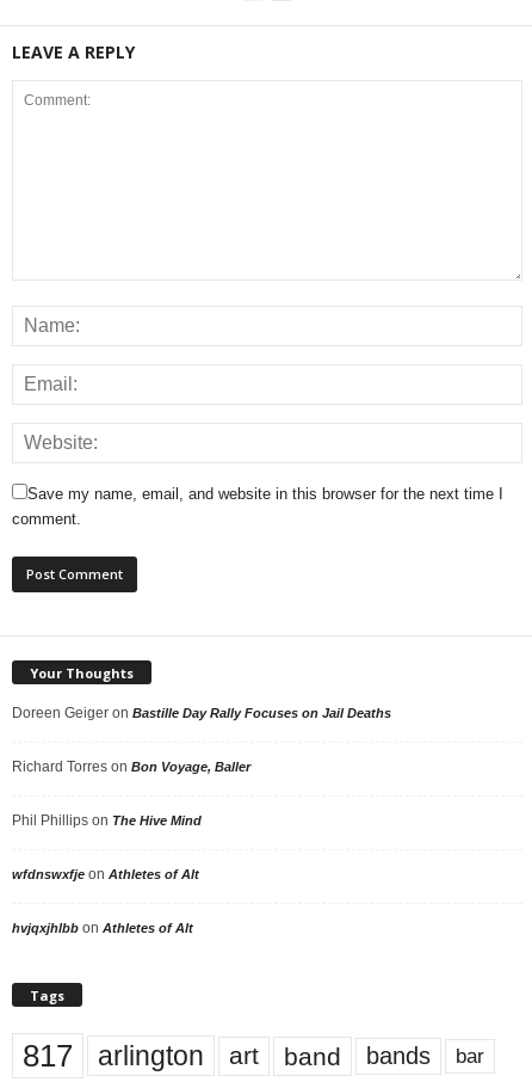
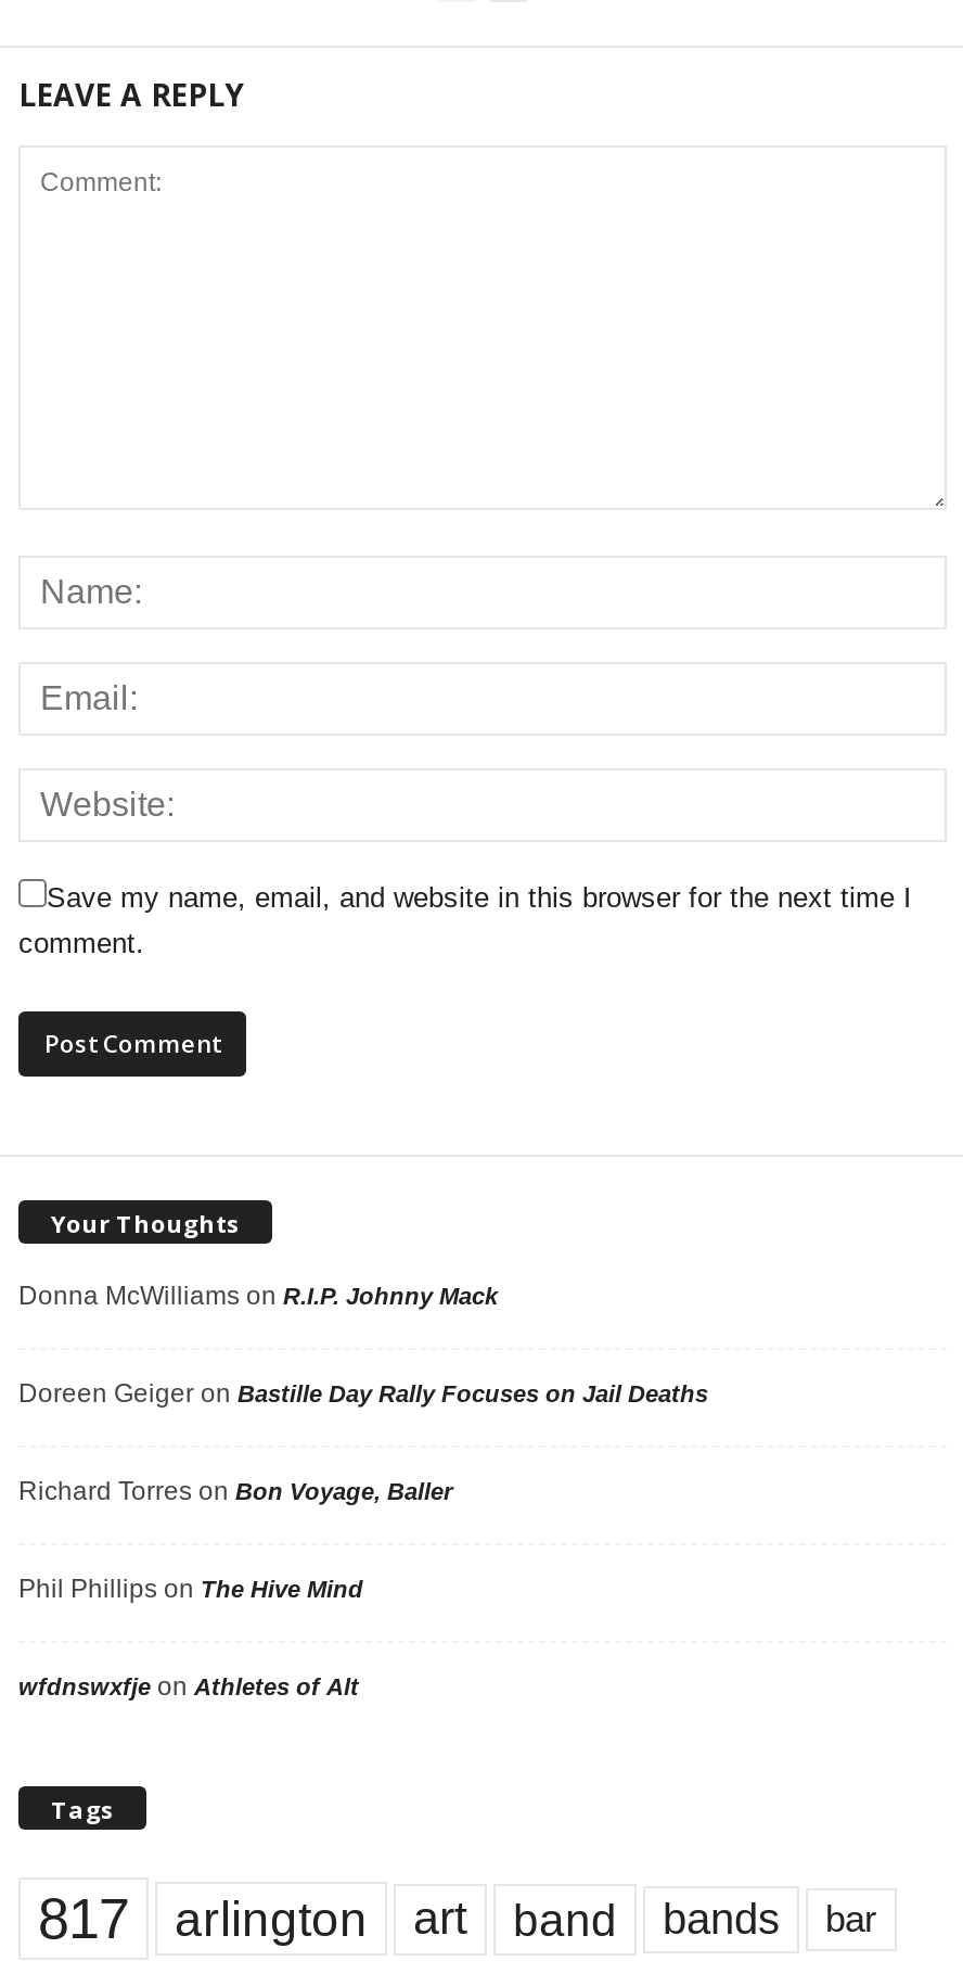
+ Donna McWilliams on R.I.P. Johnny Mack

moved down: Doreen Geiger on Bastille Day Rally Focuses on Jail Deaths | Richard Torres on Bon Voyage, Baller | Phil Phillips on The Hive Mind | wfdnswxfje on Athletes of Alt

- hvjqxjhlbb on Athletes of Alt
